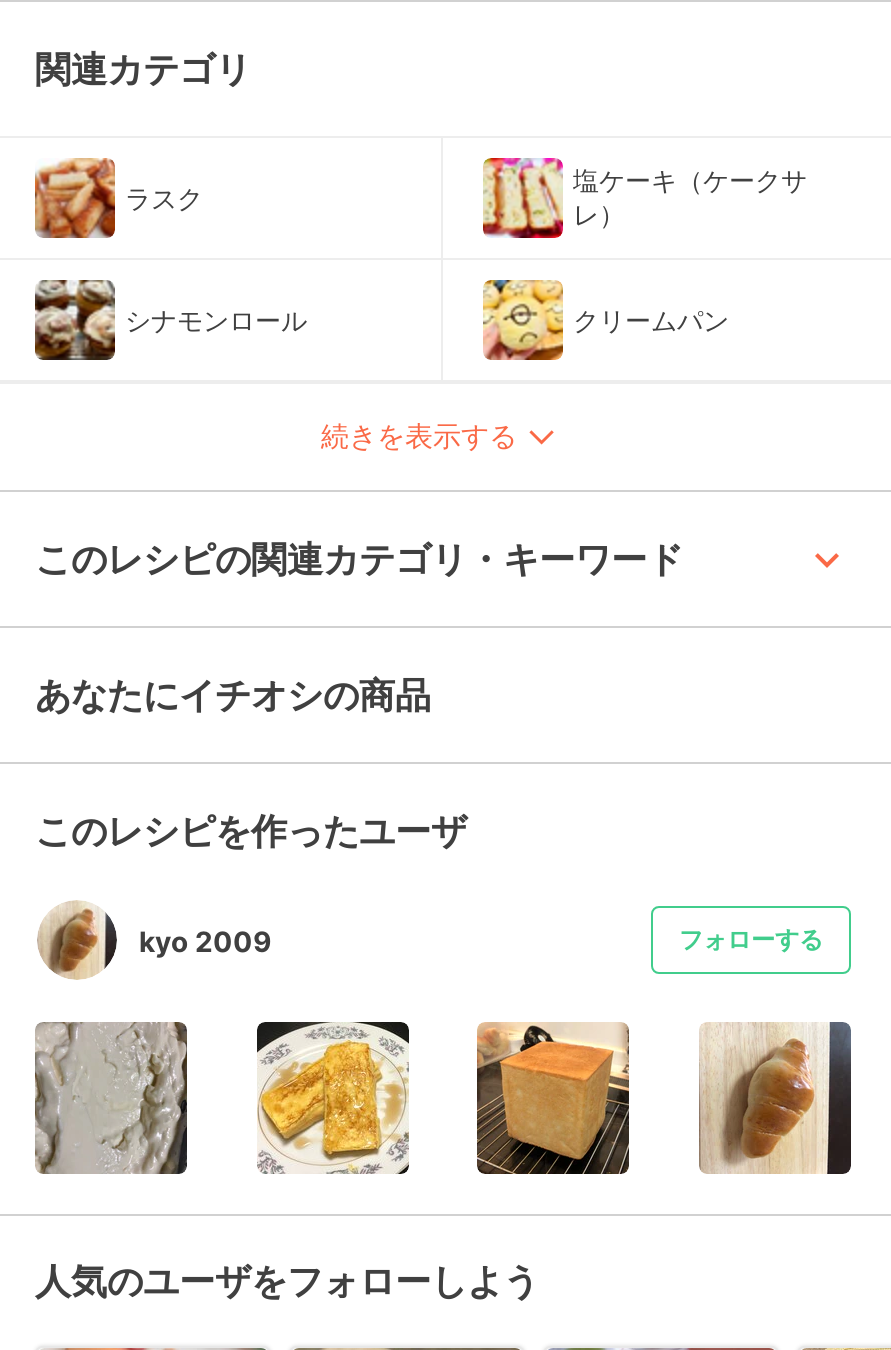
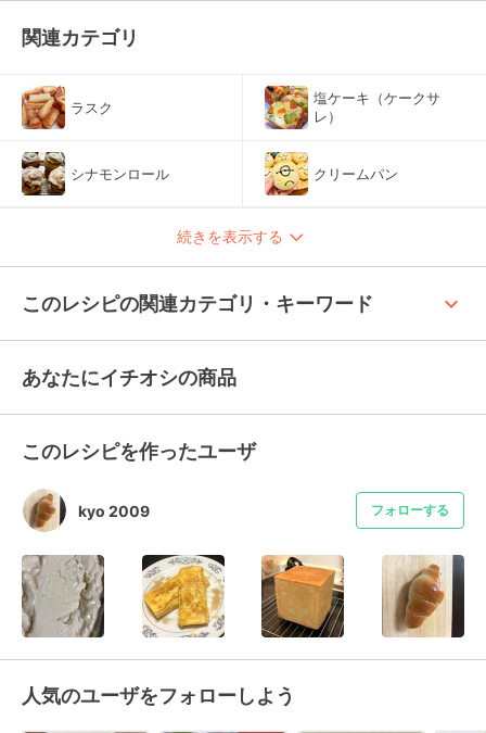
- [image]
+ [image]
